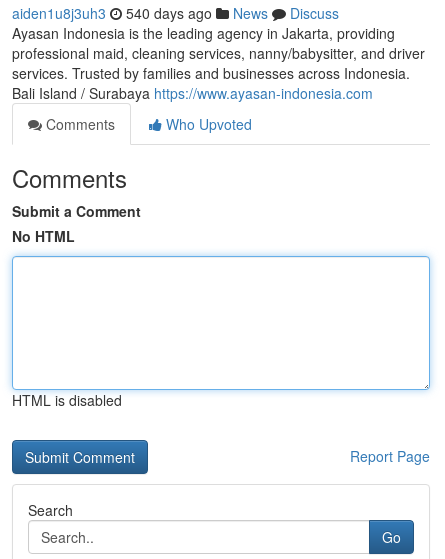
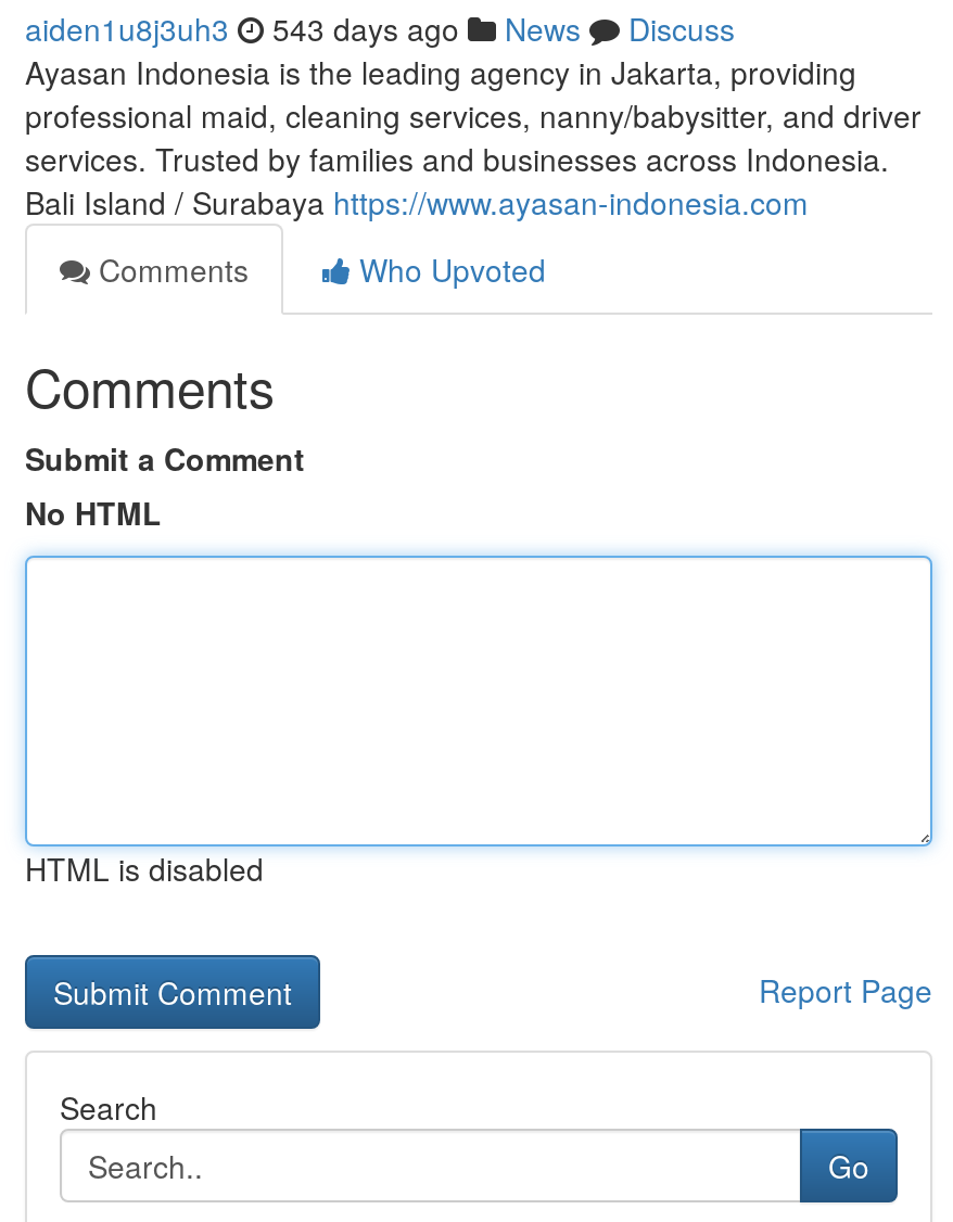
- aiden1u8j3uh3 540 days ago News Discuss
+ aiden1u8j3uh3 543 days ago News Discuss
